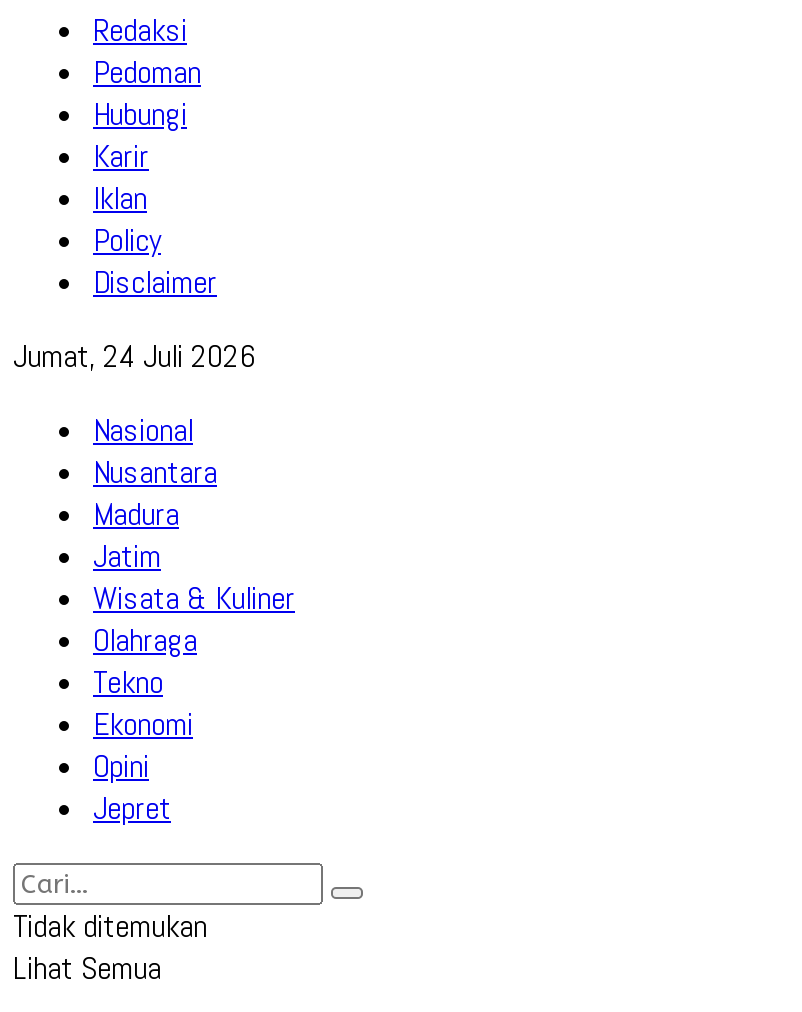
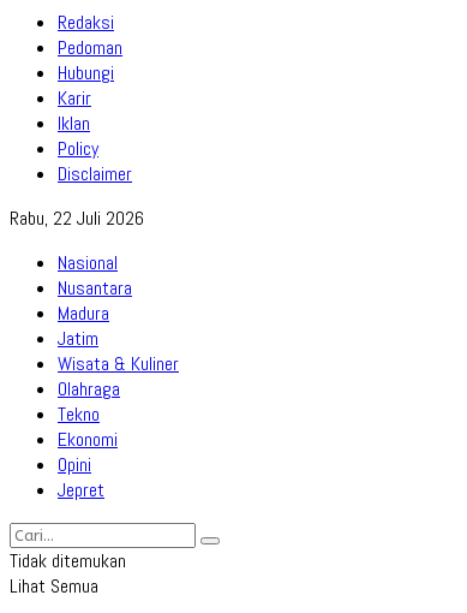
- Jumat, 24 Juli 2026
+ Rabu, 22 Juli 2026
